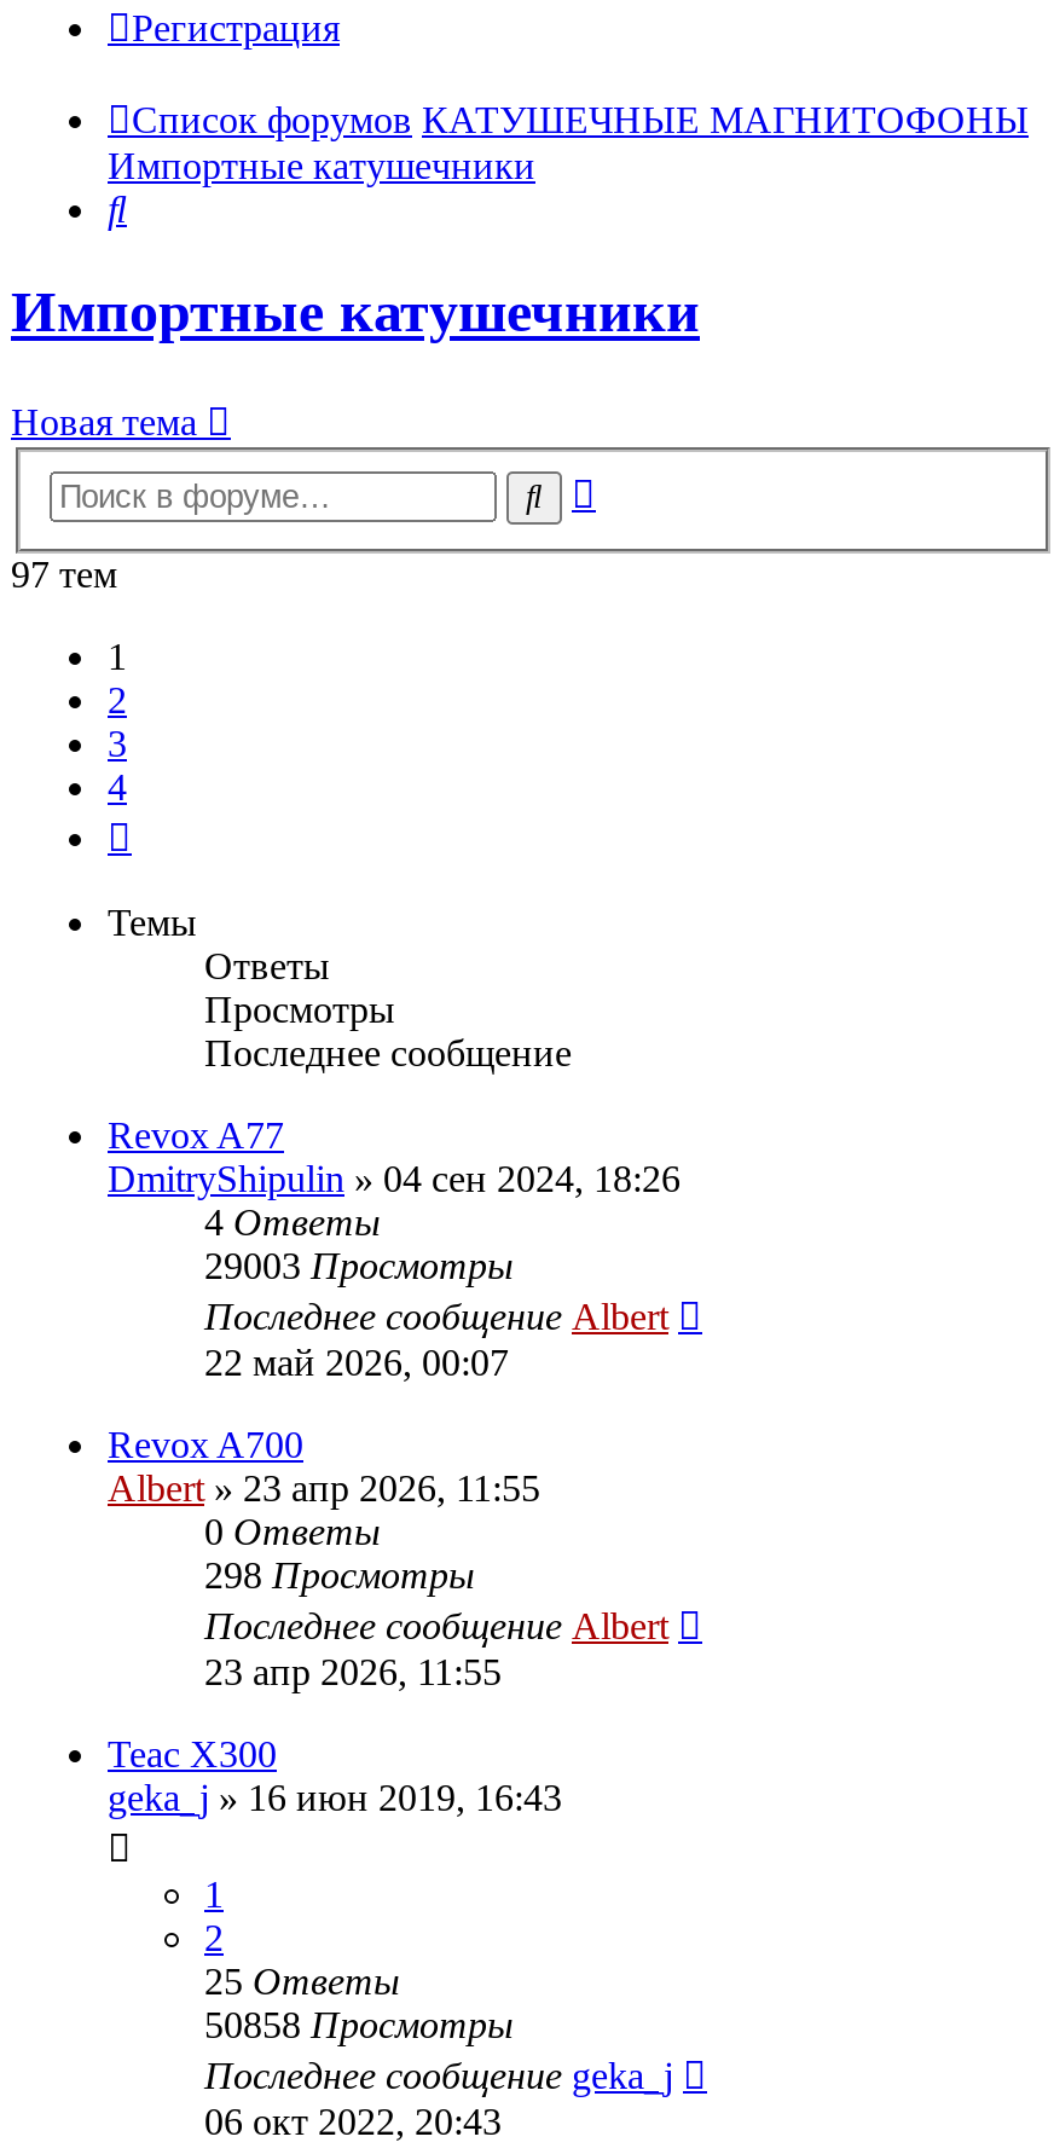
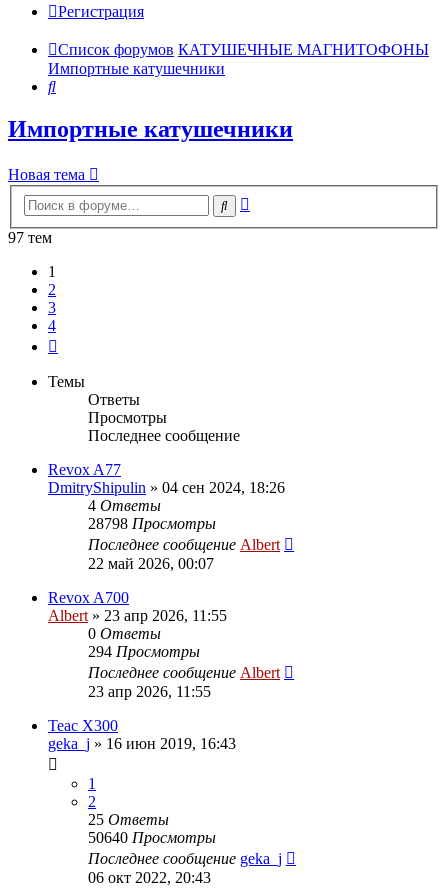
- 29003 Просмотры
+ 28798 Просмотры

- 298 Просмотры
+ 294 Просмотры

- 50858 Просмотры
+ 50640 Просмотры
